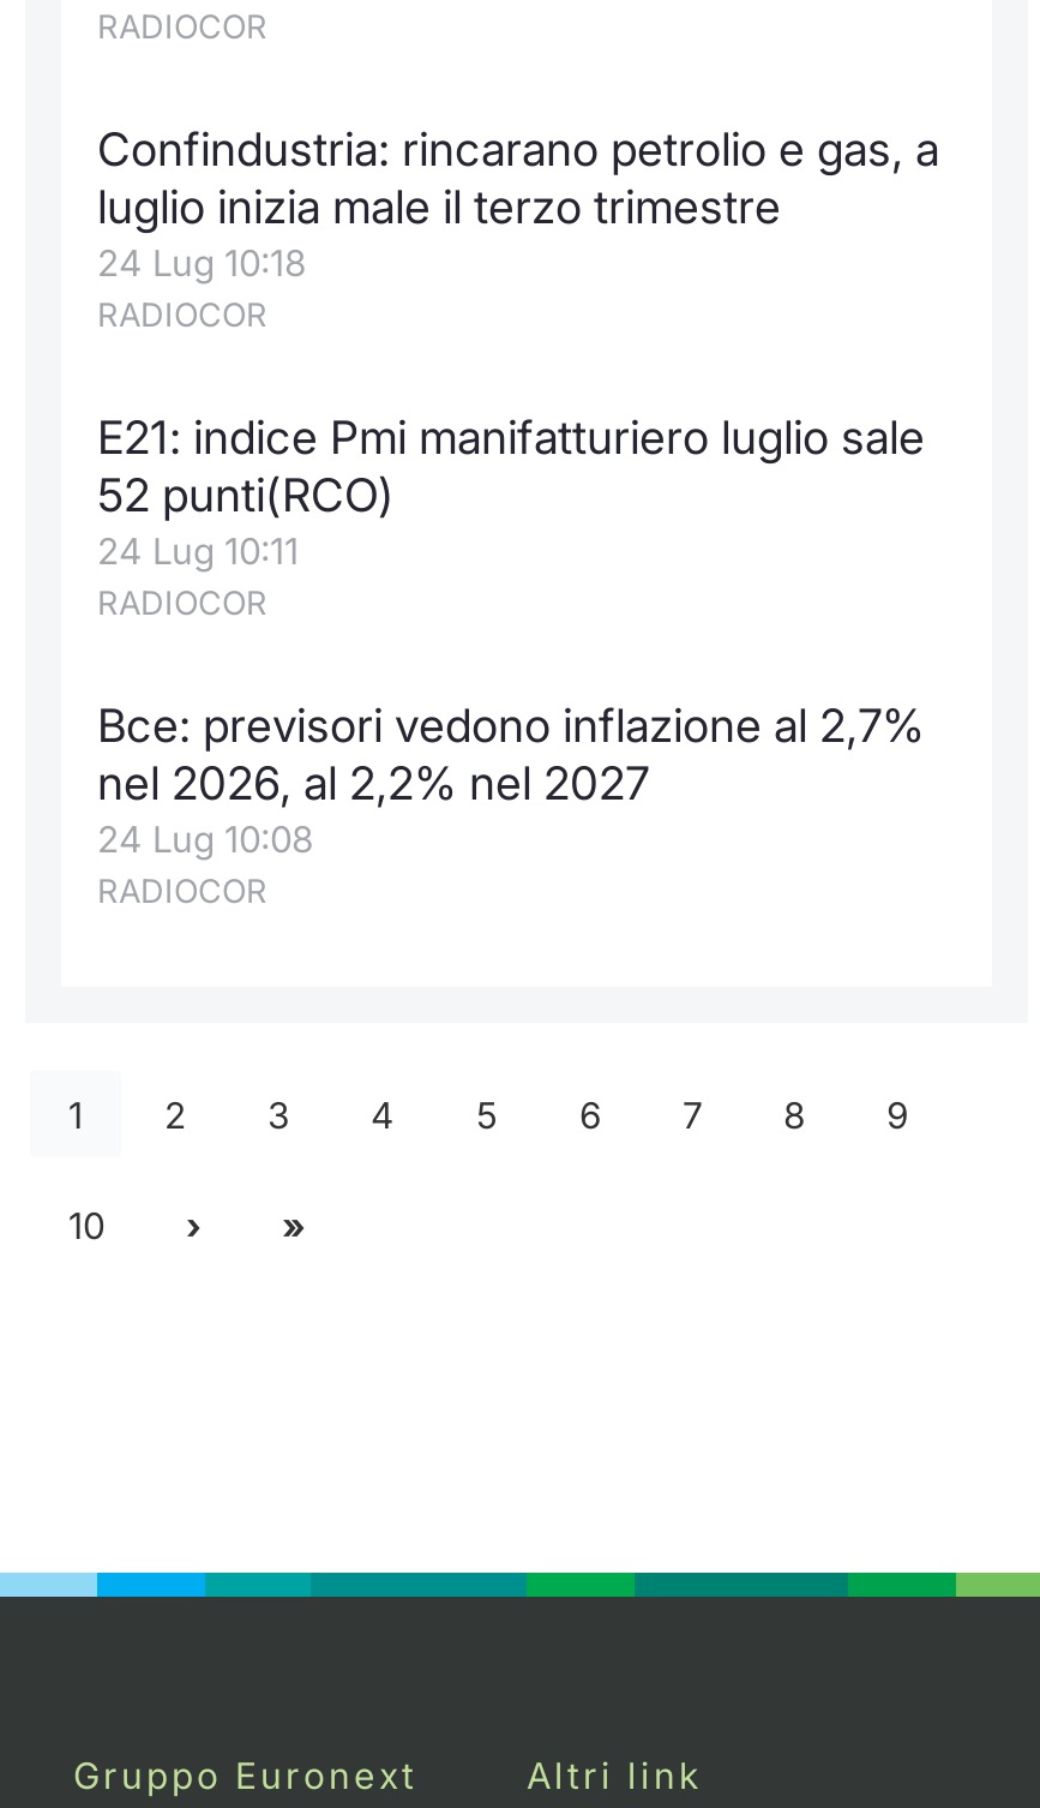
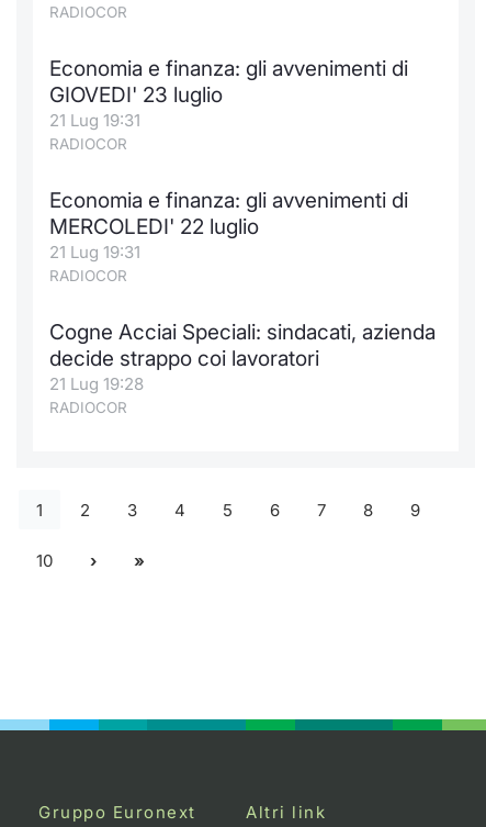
- Confindustria: rincarano petrolio e gas, a
- luglio inizia male il terzo trimestre
- 24 Lug 10:18
+ Economia e finanza: gli avvenimenti di
+ GIOVEDI' 23 luglio
+ 21 Lug 19:31

- E21: indice Pmi manifatturiero luglio sale
- 52 punti(RCO)
- 24 Lug 10:11
+ Economia e finanza: gli avvenimenti di
+ MERCOLEDI' 22 luglio
+ 21 Lug 19:31

- Bce: previsori vedono inflazione al 2,7%
- nel 2026, al 2,2% nel 2027
- 24 Lug 10:08
+ Cogne Acciai Speciali: sindacati, azienda
+ decide strappo coi lavoratori
+ 21 Lug 19:28
